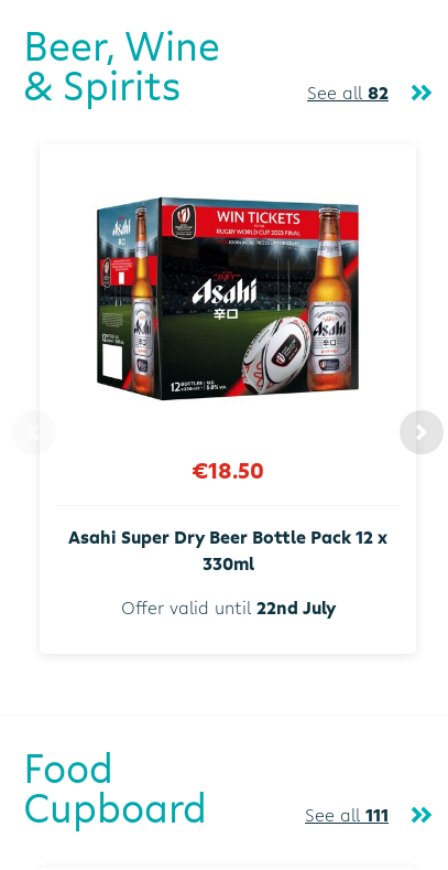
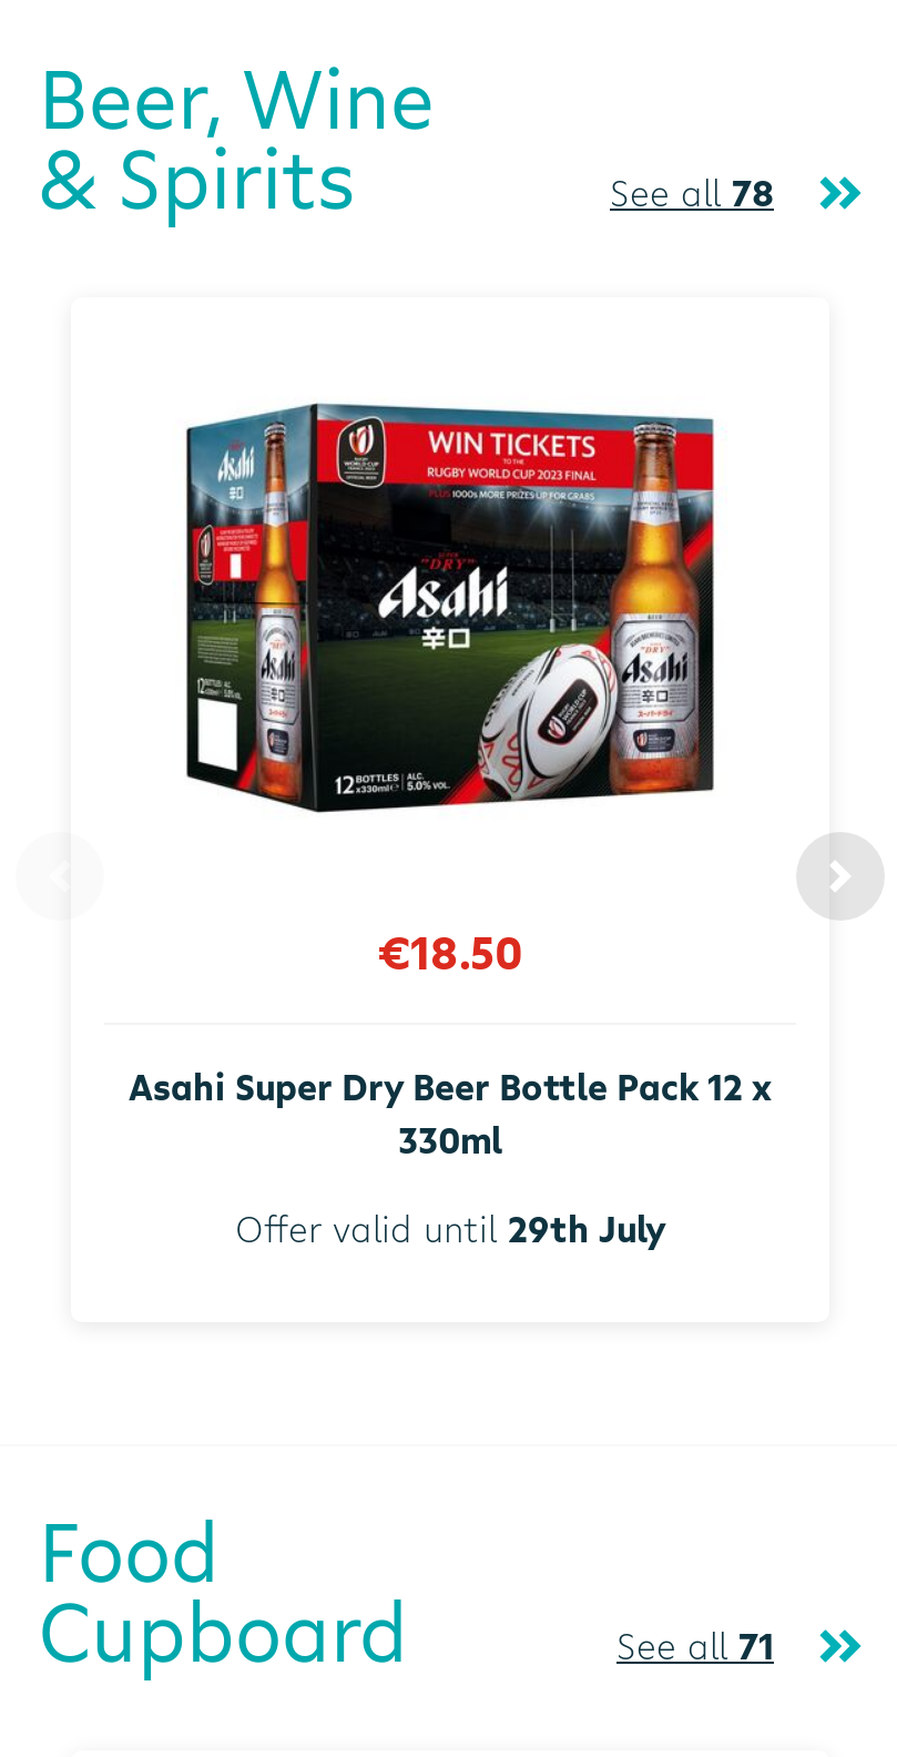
- See all 82
+ See all 78

- Offer valid until 22nd July
+ Offer valid until 29th July

- See all 111
+ See all 71
